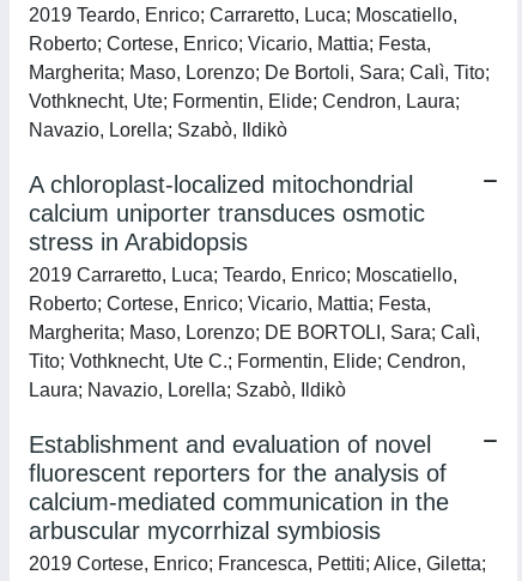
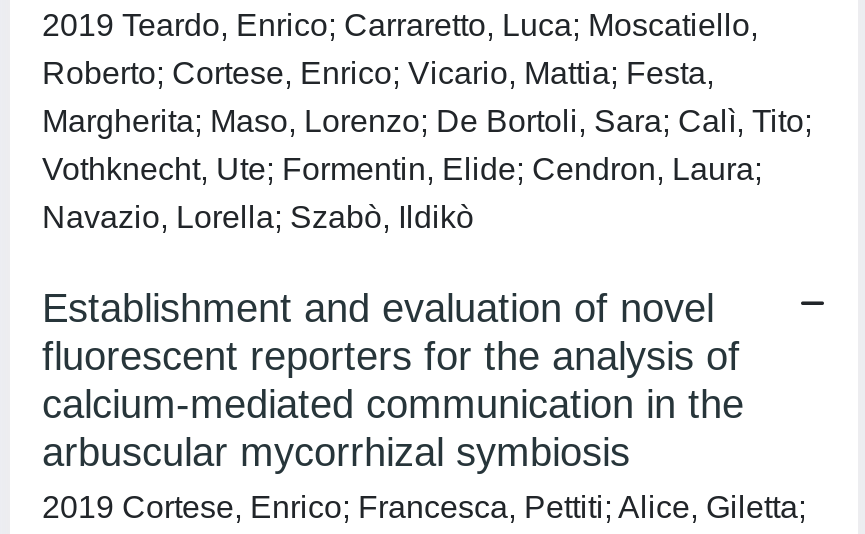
- A chloroplast-localized mitochondrial
- calcium uniporter transduces osmotic
- stress in Arabidopsis
- 2019 Carraretto, Luca; Teardo, Enrico; Moscatiello,
- Roberto; Cortese, Enrico; Vicario, Mattia; Festa,
- Margherita; Maso, Lorenzo; DE BORTOLI, Sara; Calì,
- Tito; Vothknecht, Ute C.; Formentin, Elide; Cendron,
- Laura; Navazio, Lorella; Szabò, Ildikò
